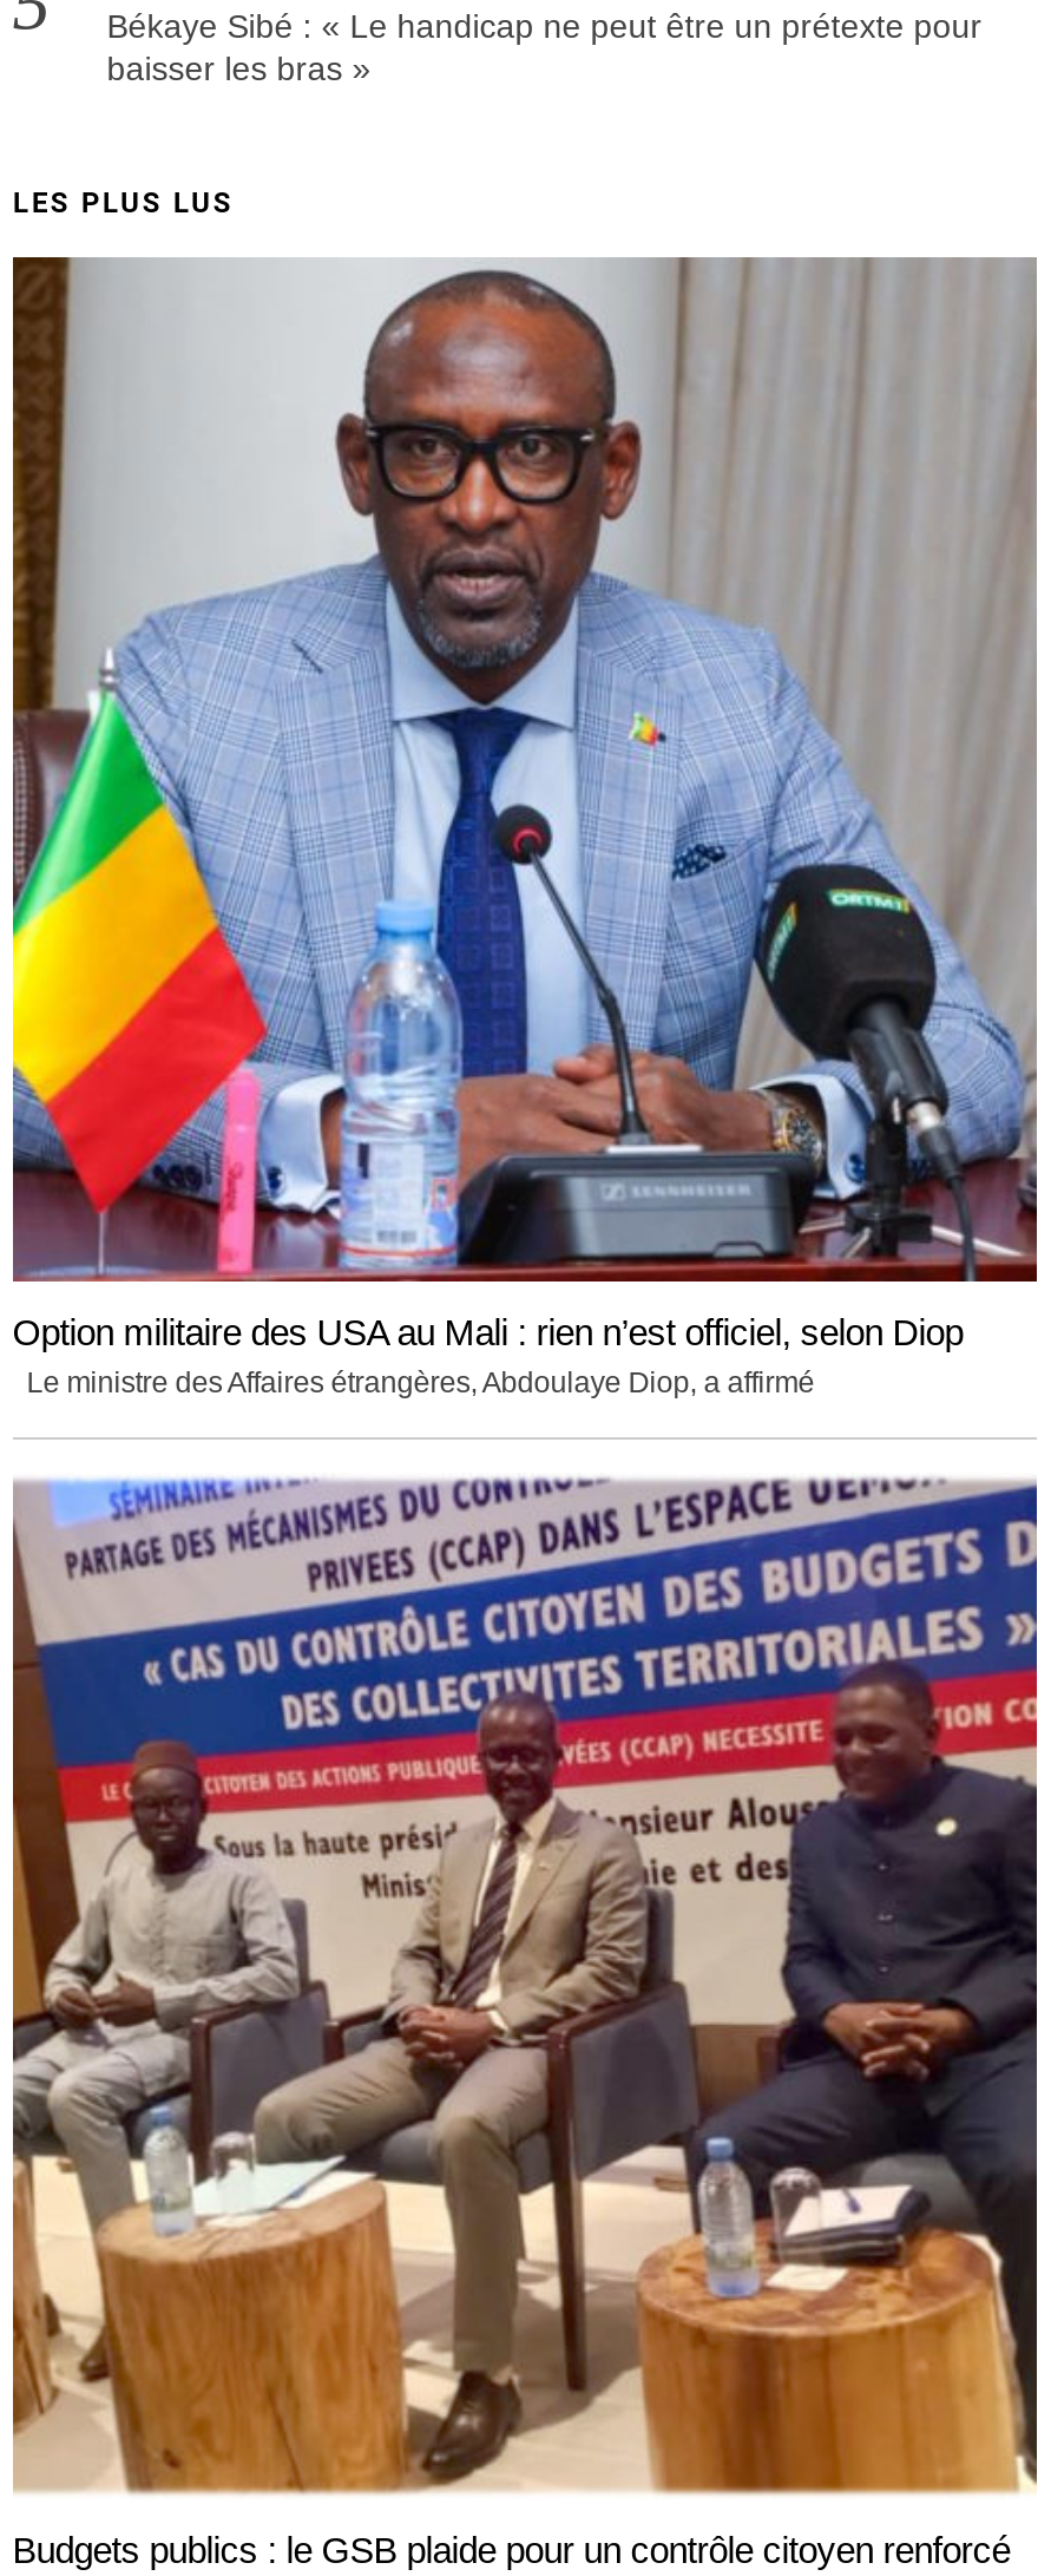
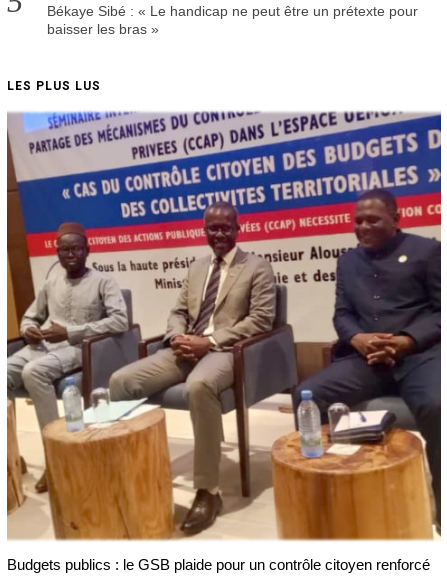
- [image]
- Option militaire des USA au Mali : rien n’est officiel, selon Diop
- Le ministre des Affaires étrangères, Abdoulaye Diop, a affirmé
